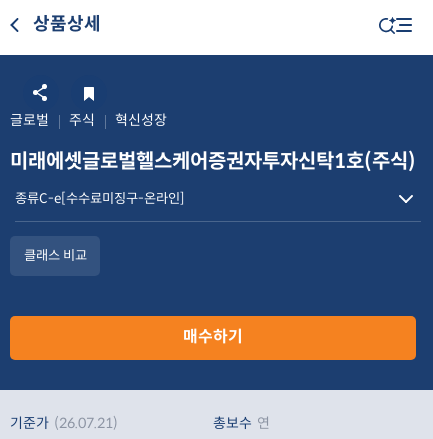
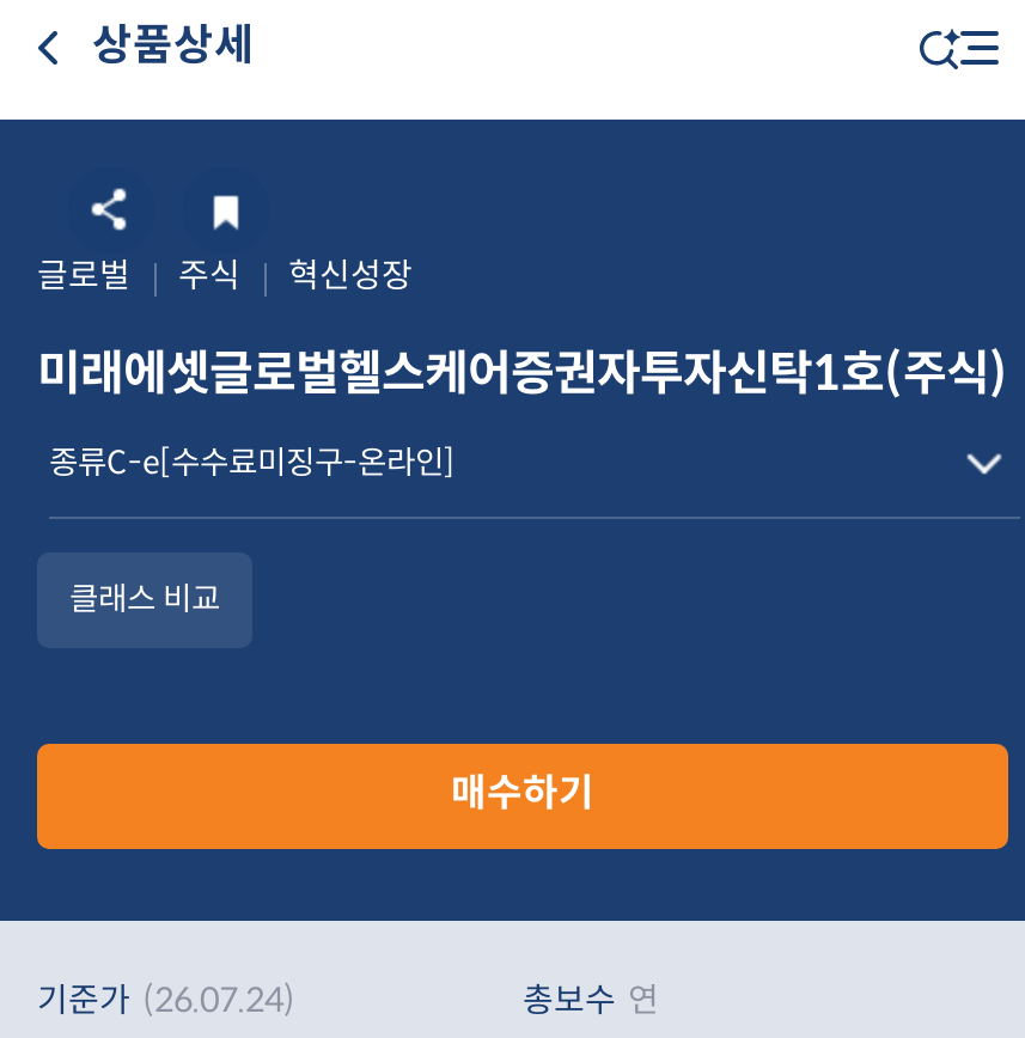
- 기준가 (26.07.21)
+ 기준가 (26.07.24)
